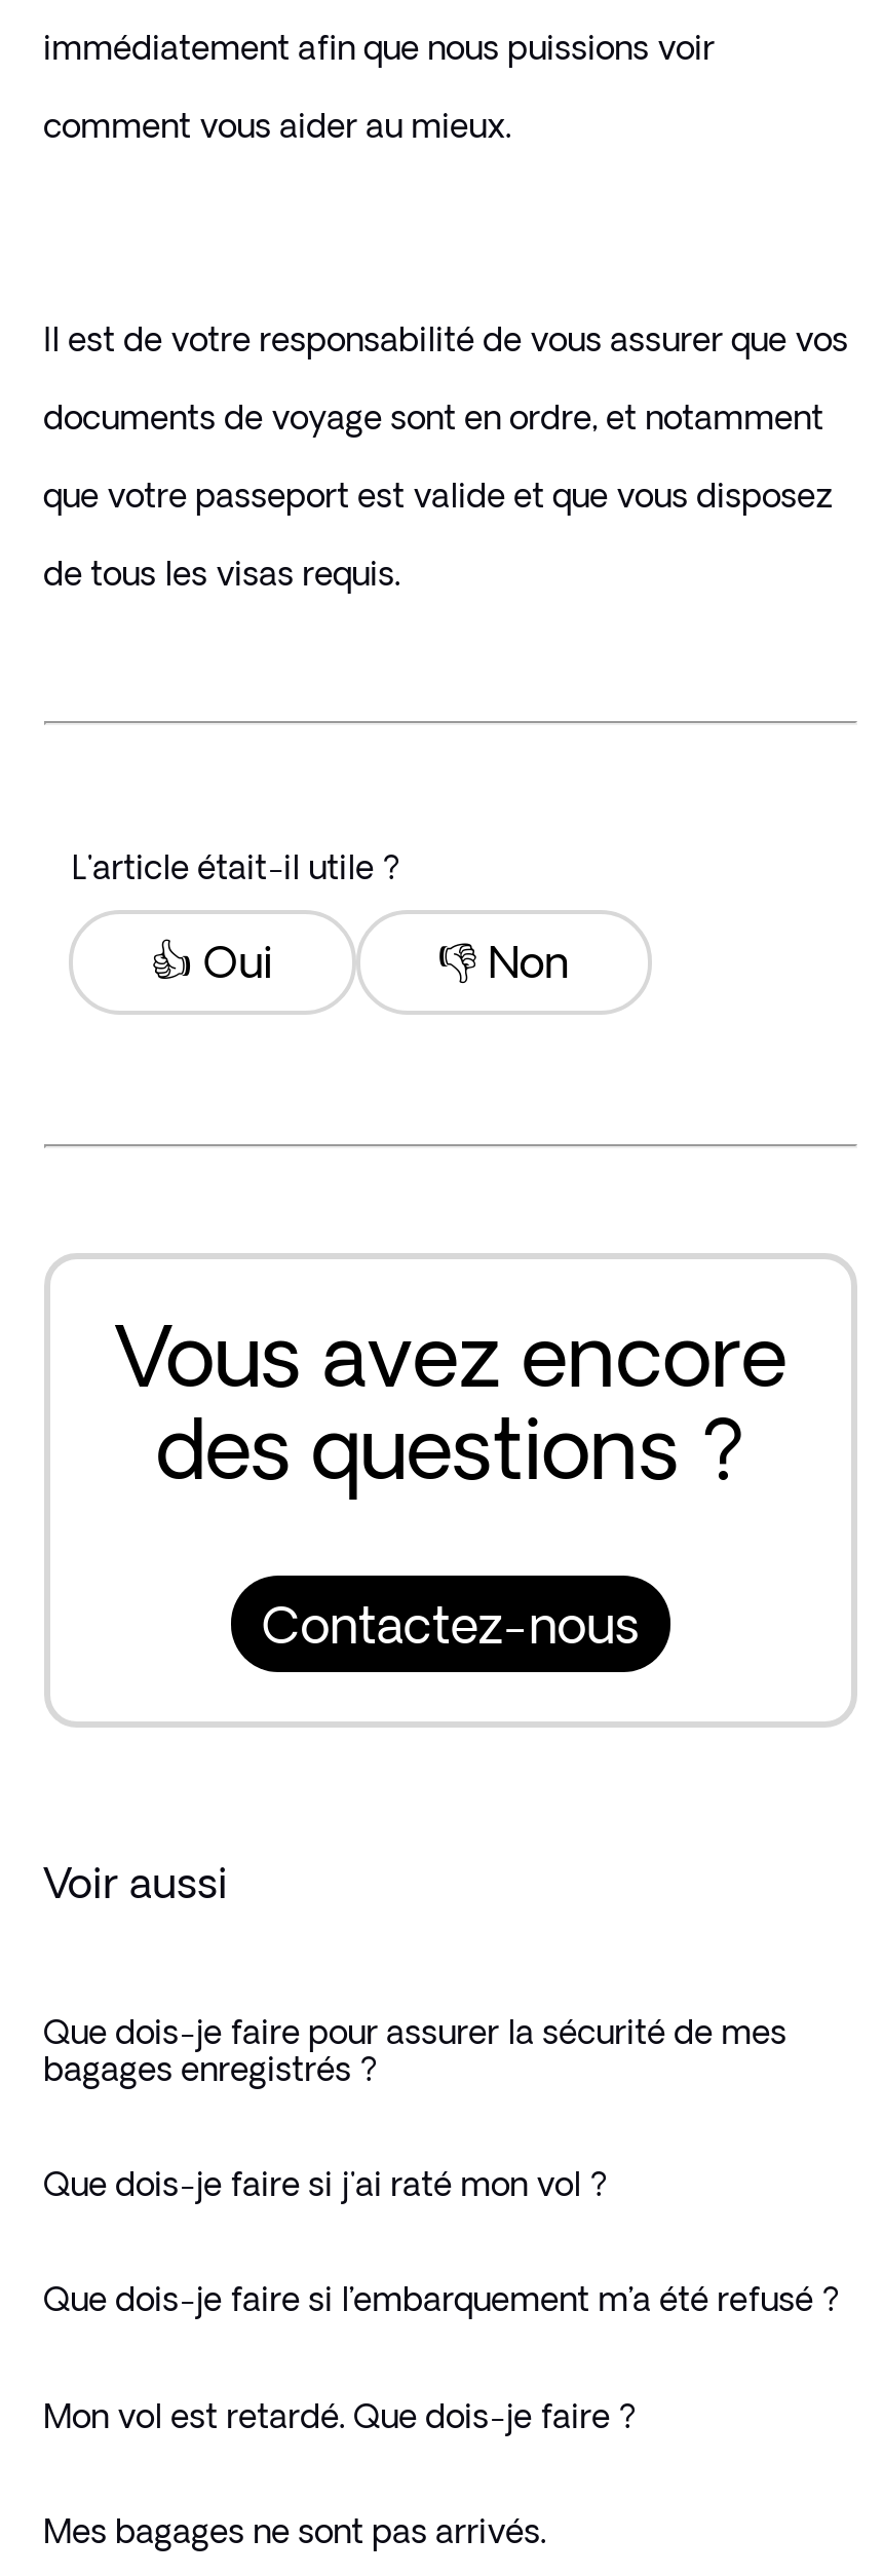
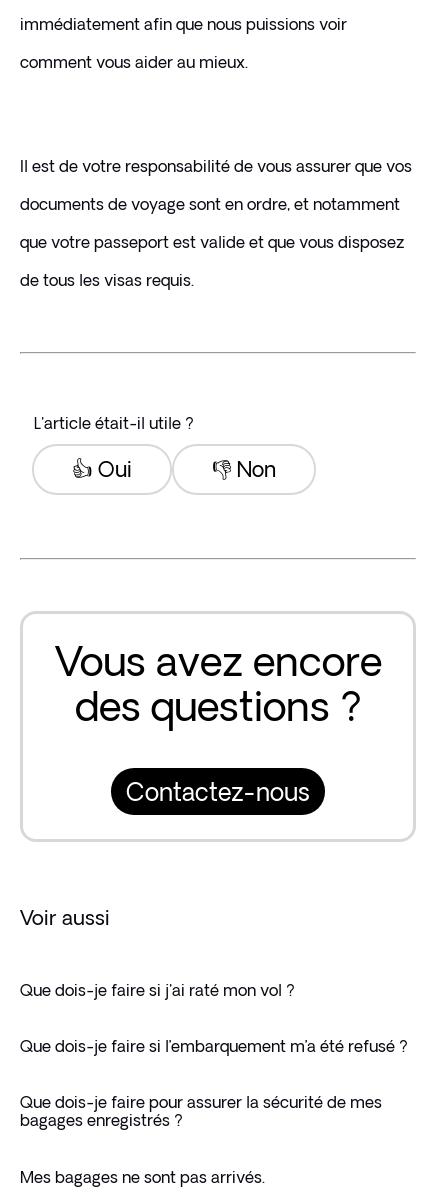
moved down: Que dois-je faire pour assurer la sécurité de mes | bagages enregistrés ?

moved up: Que dois-je faire si j'ai raté mon vol ? | Que dois-je faire si l’embarquement m’a été refusé ?

- Mon vol est retardé. Que dois-je faire ?
